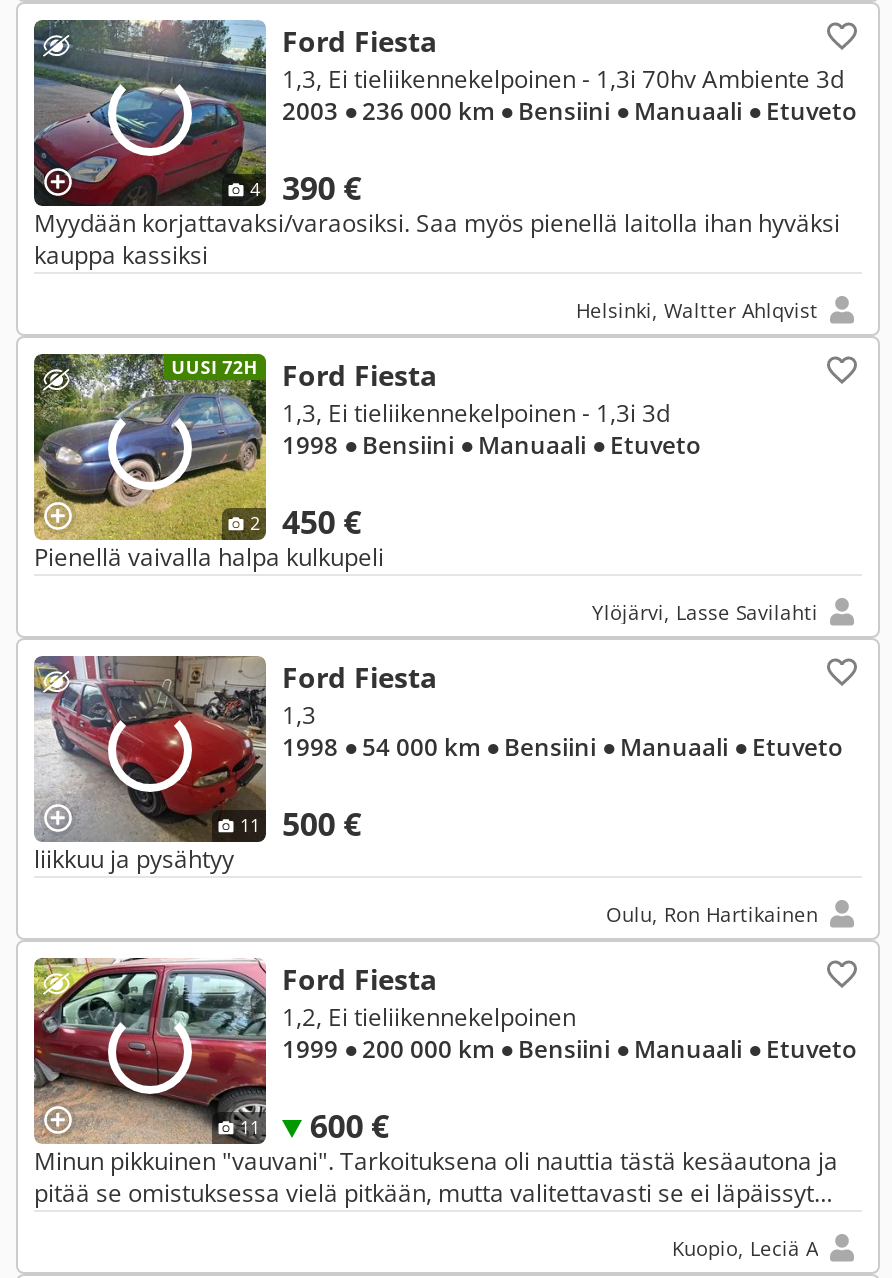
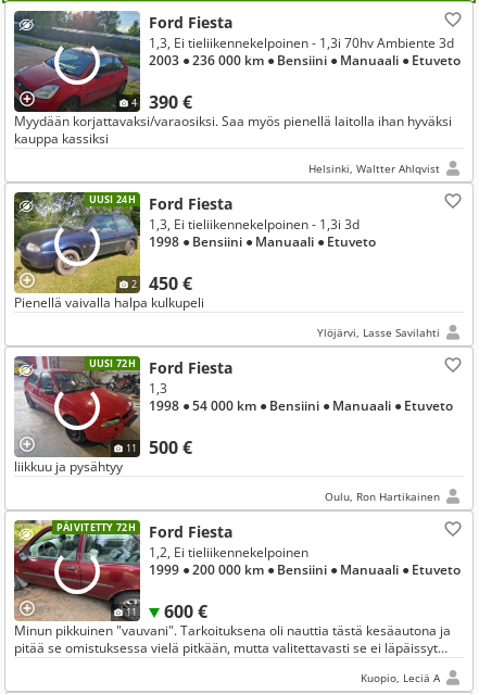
- UUSI 72H Ford Fiesta
+ UUSI 24H Ford Fiesta

+ UUSI 72H

+ PÄIVITETTY 72H
